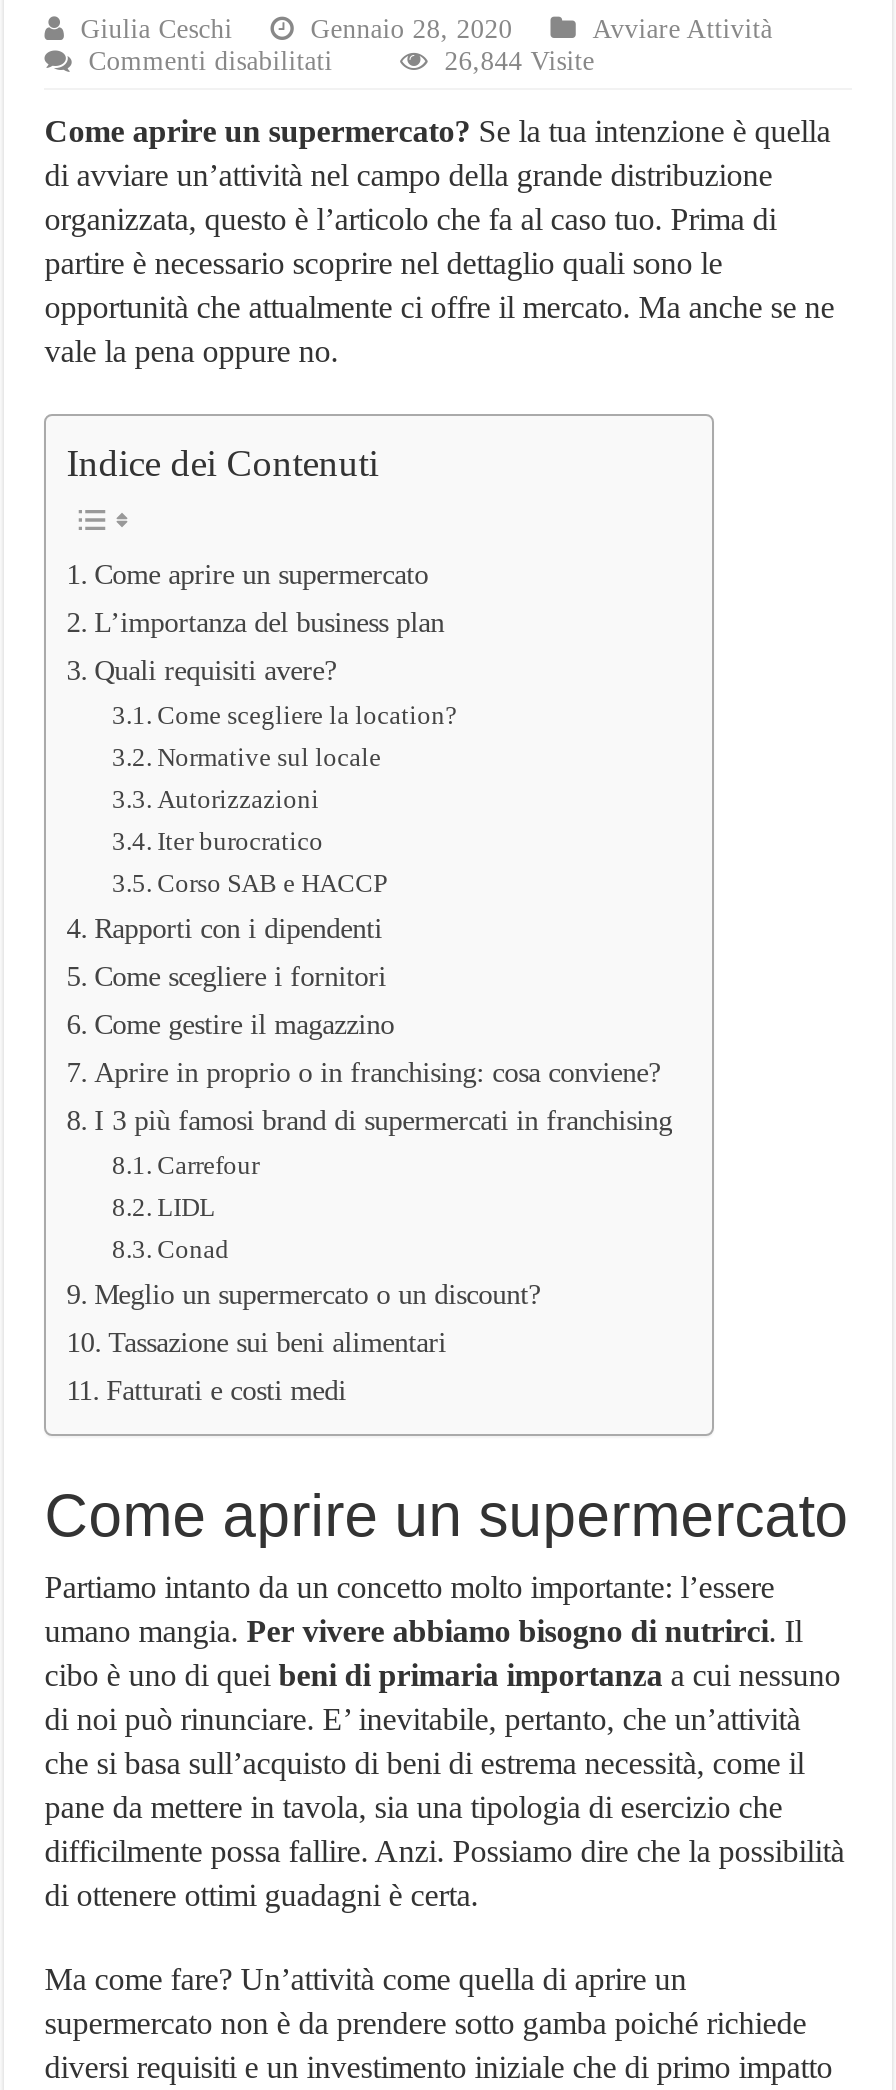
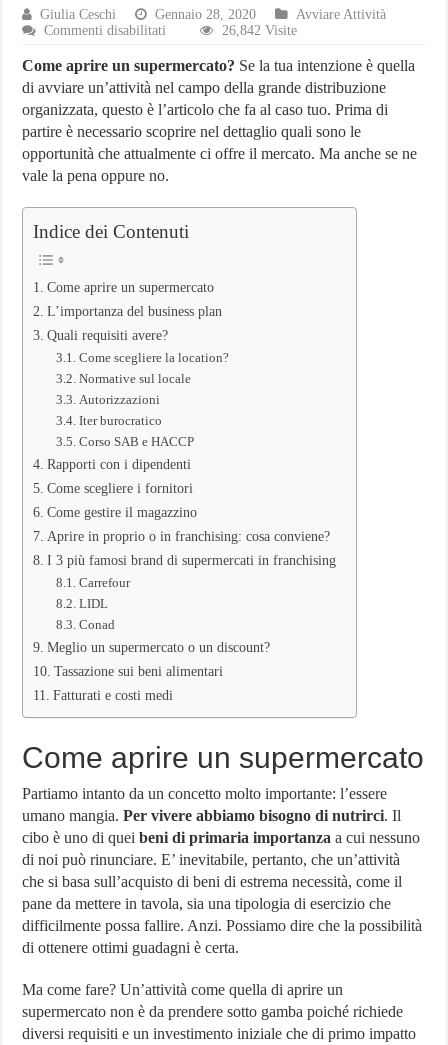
- 26,844 Visite
+ 26,842 Visite
